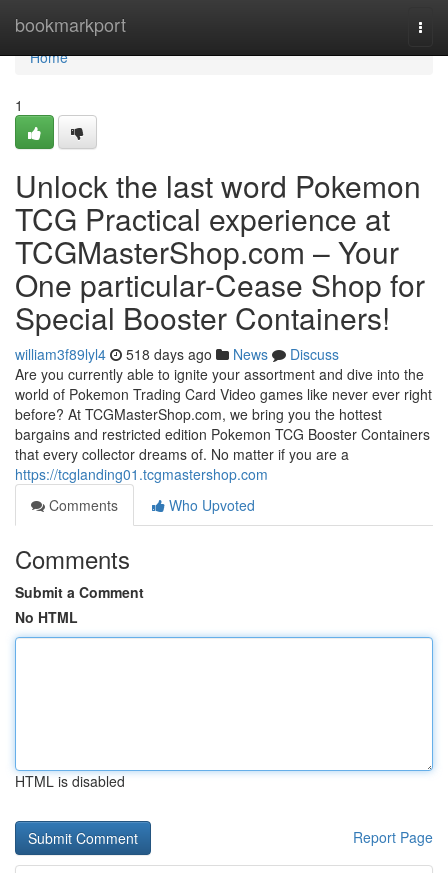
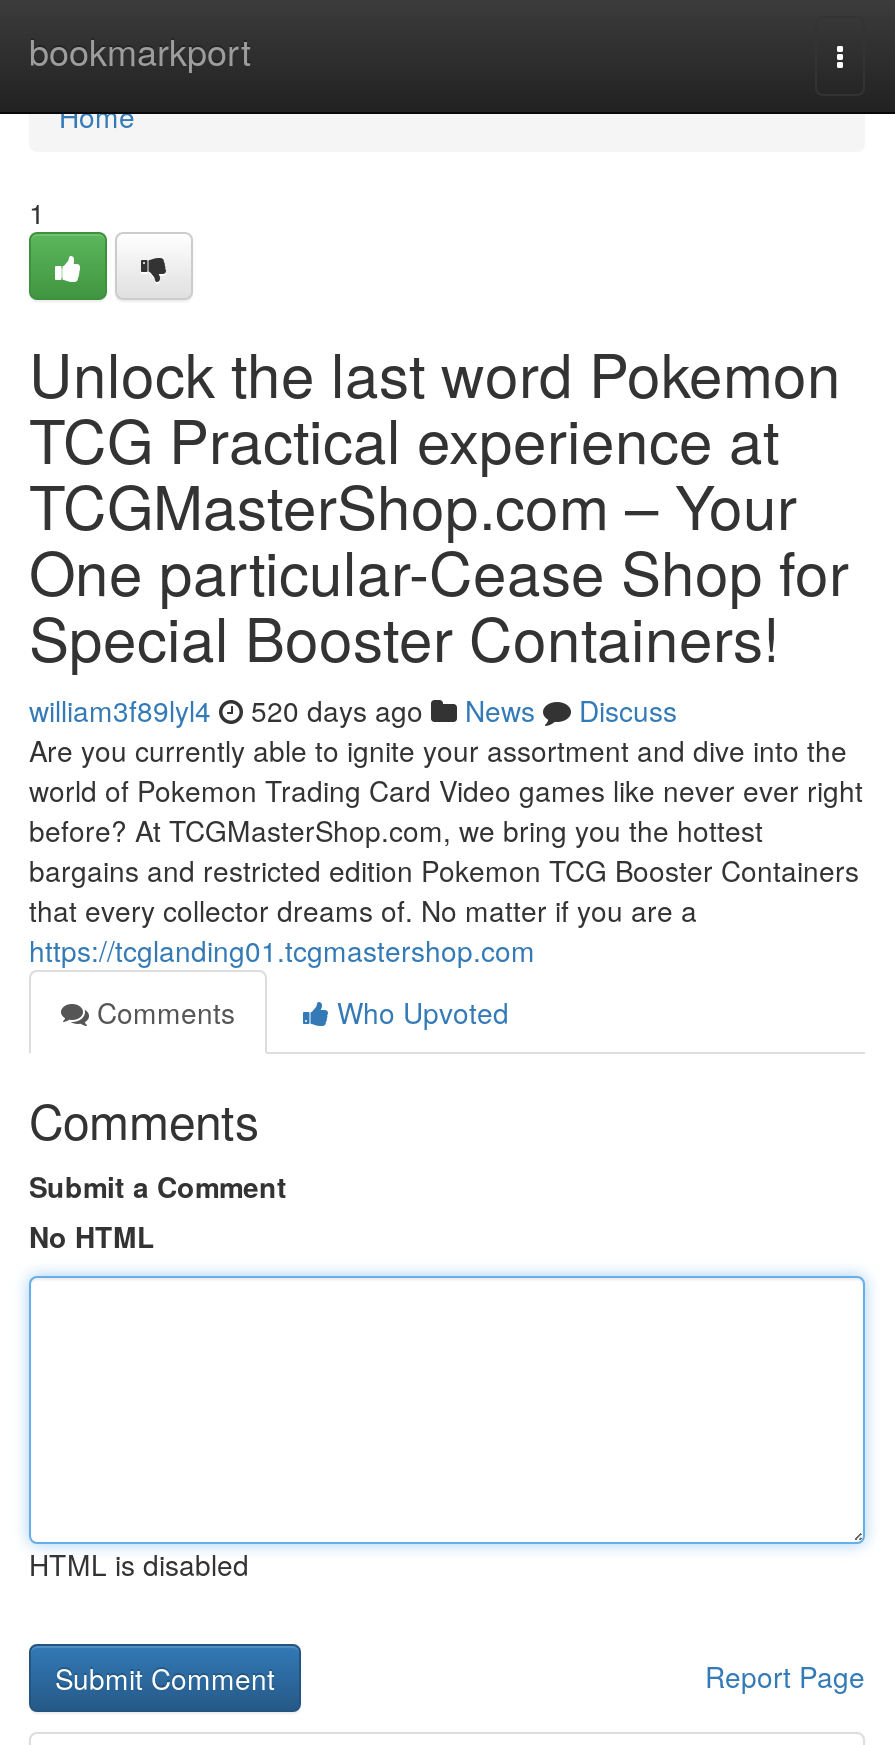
- william3f89lyl4 518 days ago News Discuss
+ william3f89lyl4 520 days ago News Discuss
